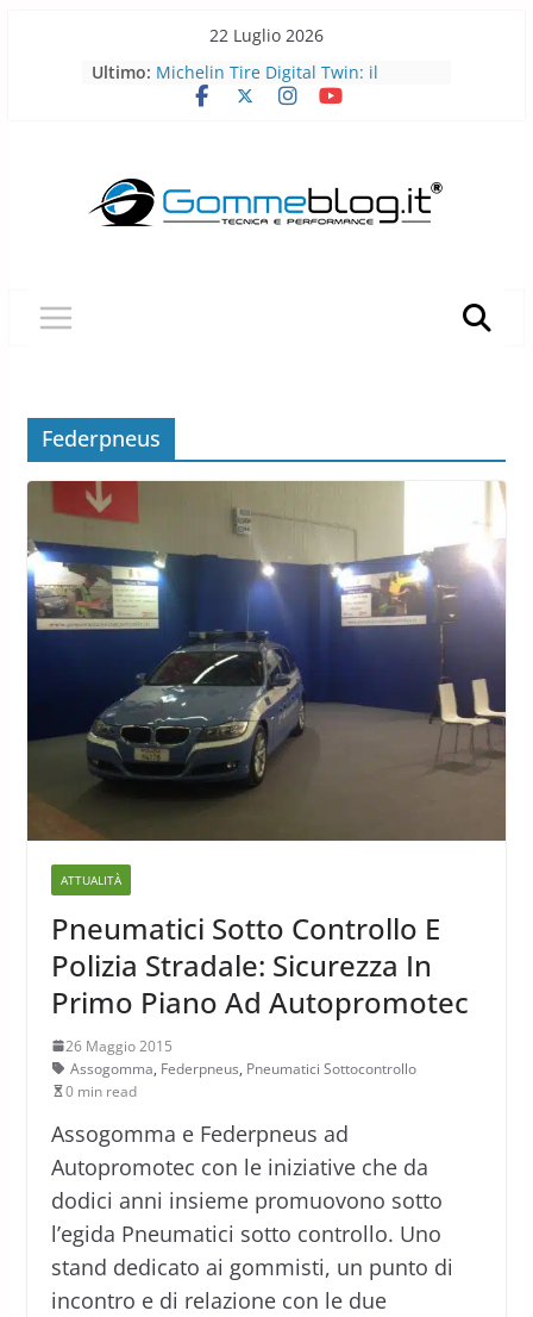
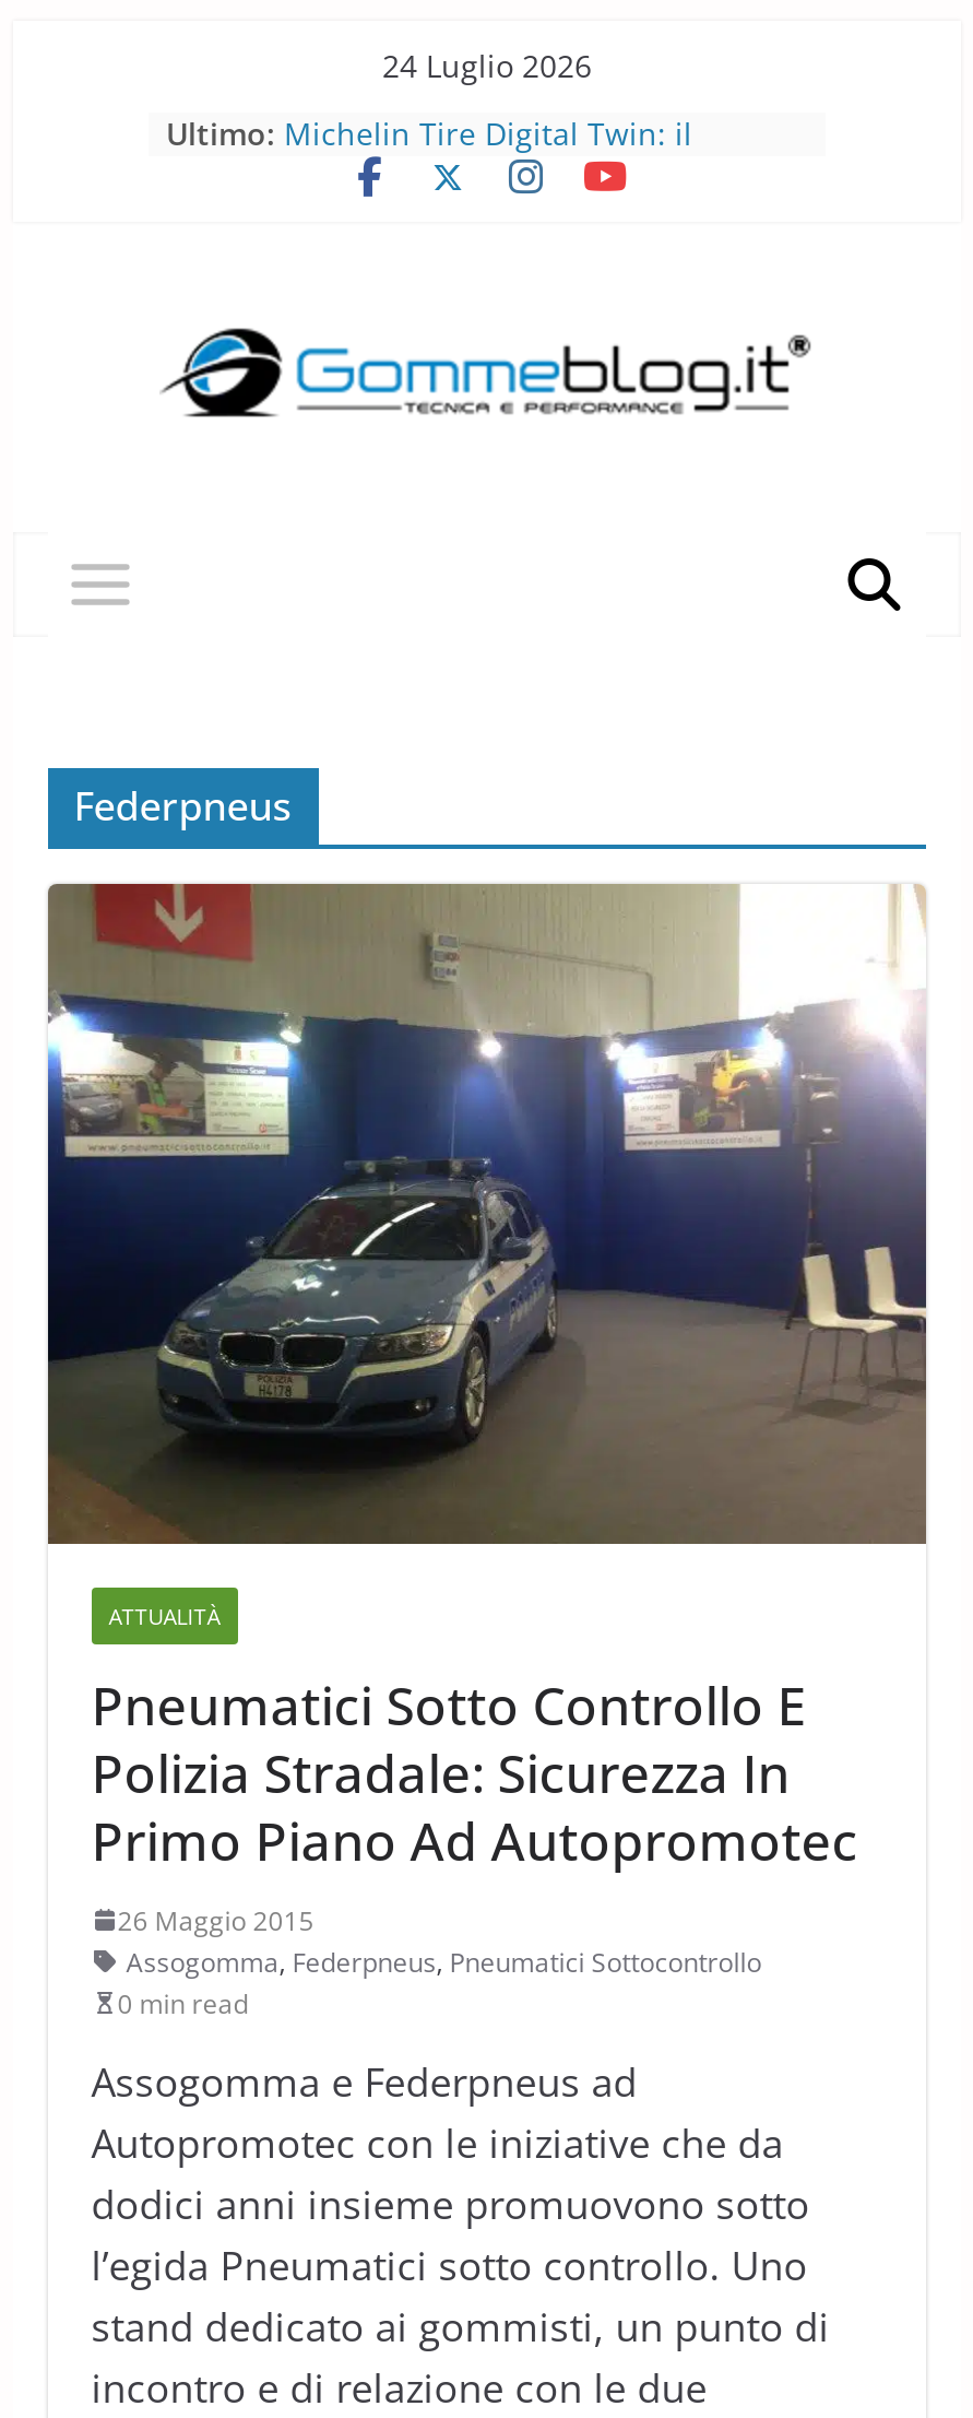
- 22 Luglio 2026
+ 24 Luglio 2026
